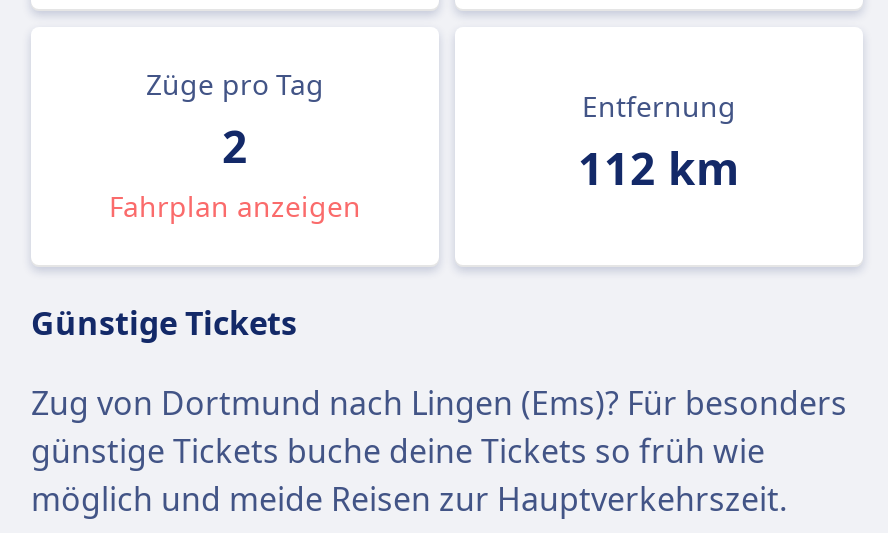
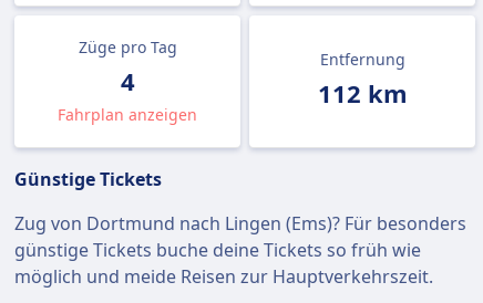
- 2
+ 4
